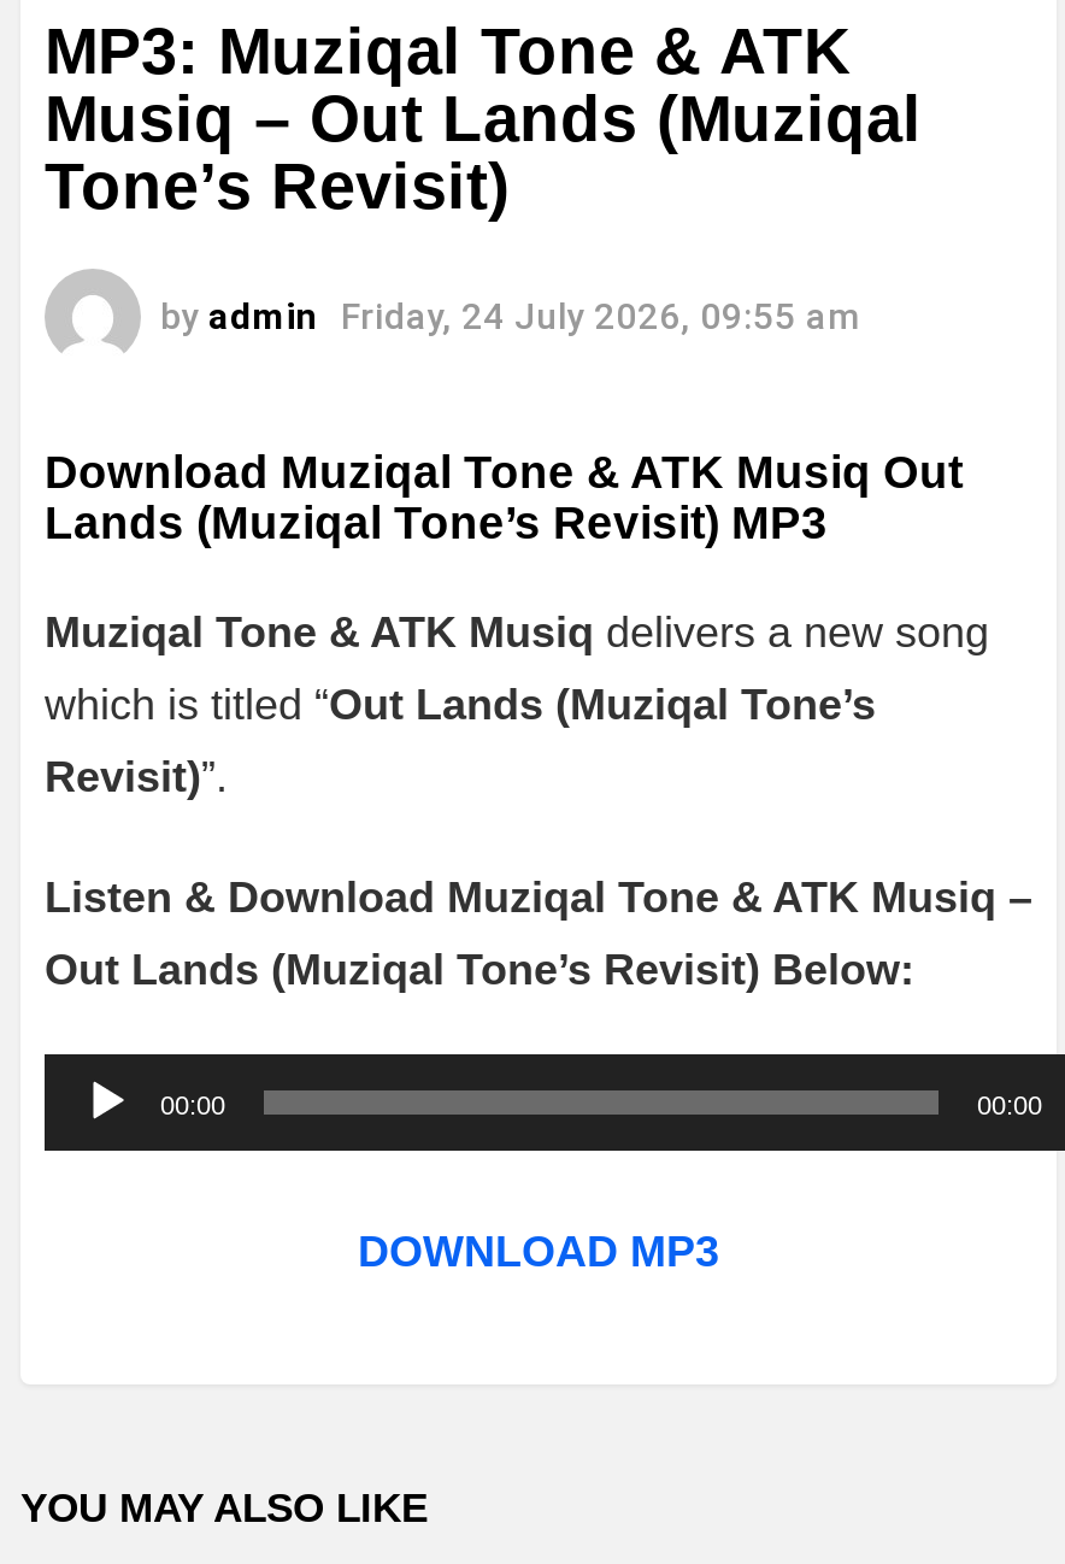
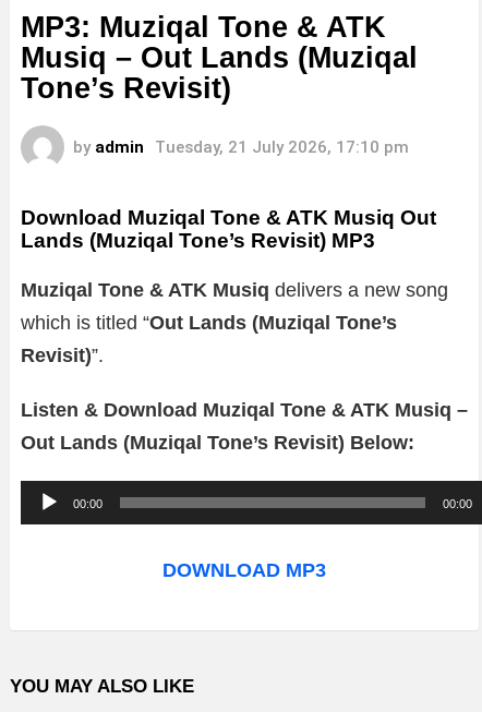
- by admin Friday, 24 July 2026, 09:55 am
+ by admin Tuesday, 21 July 2026, 17:10 pm
